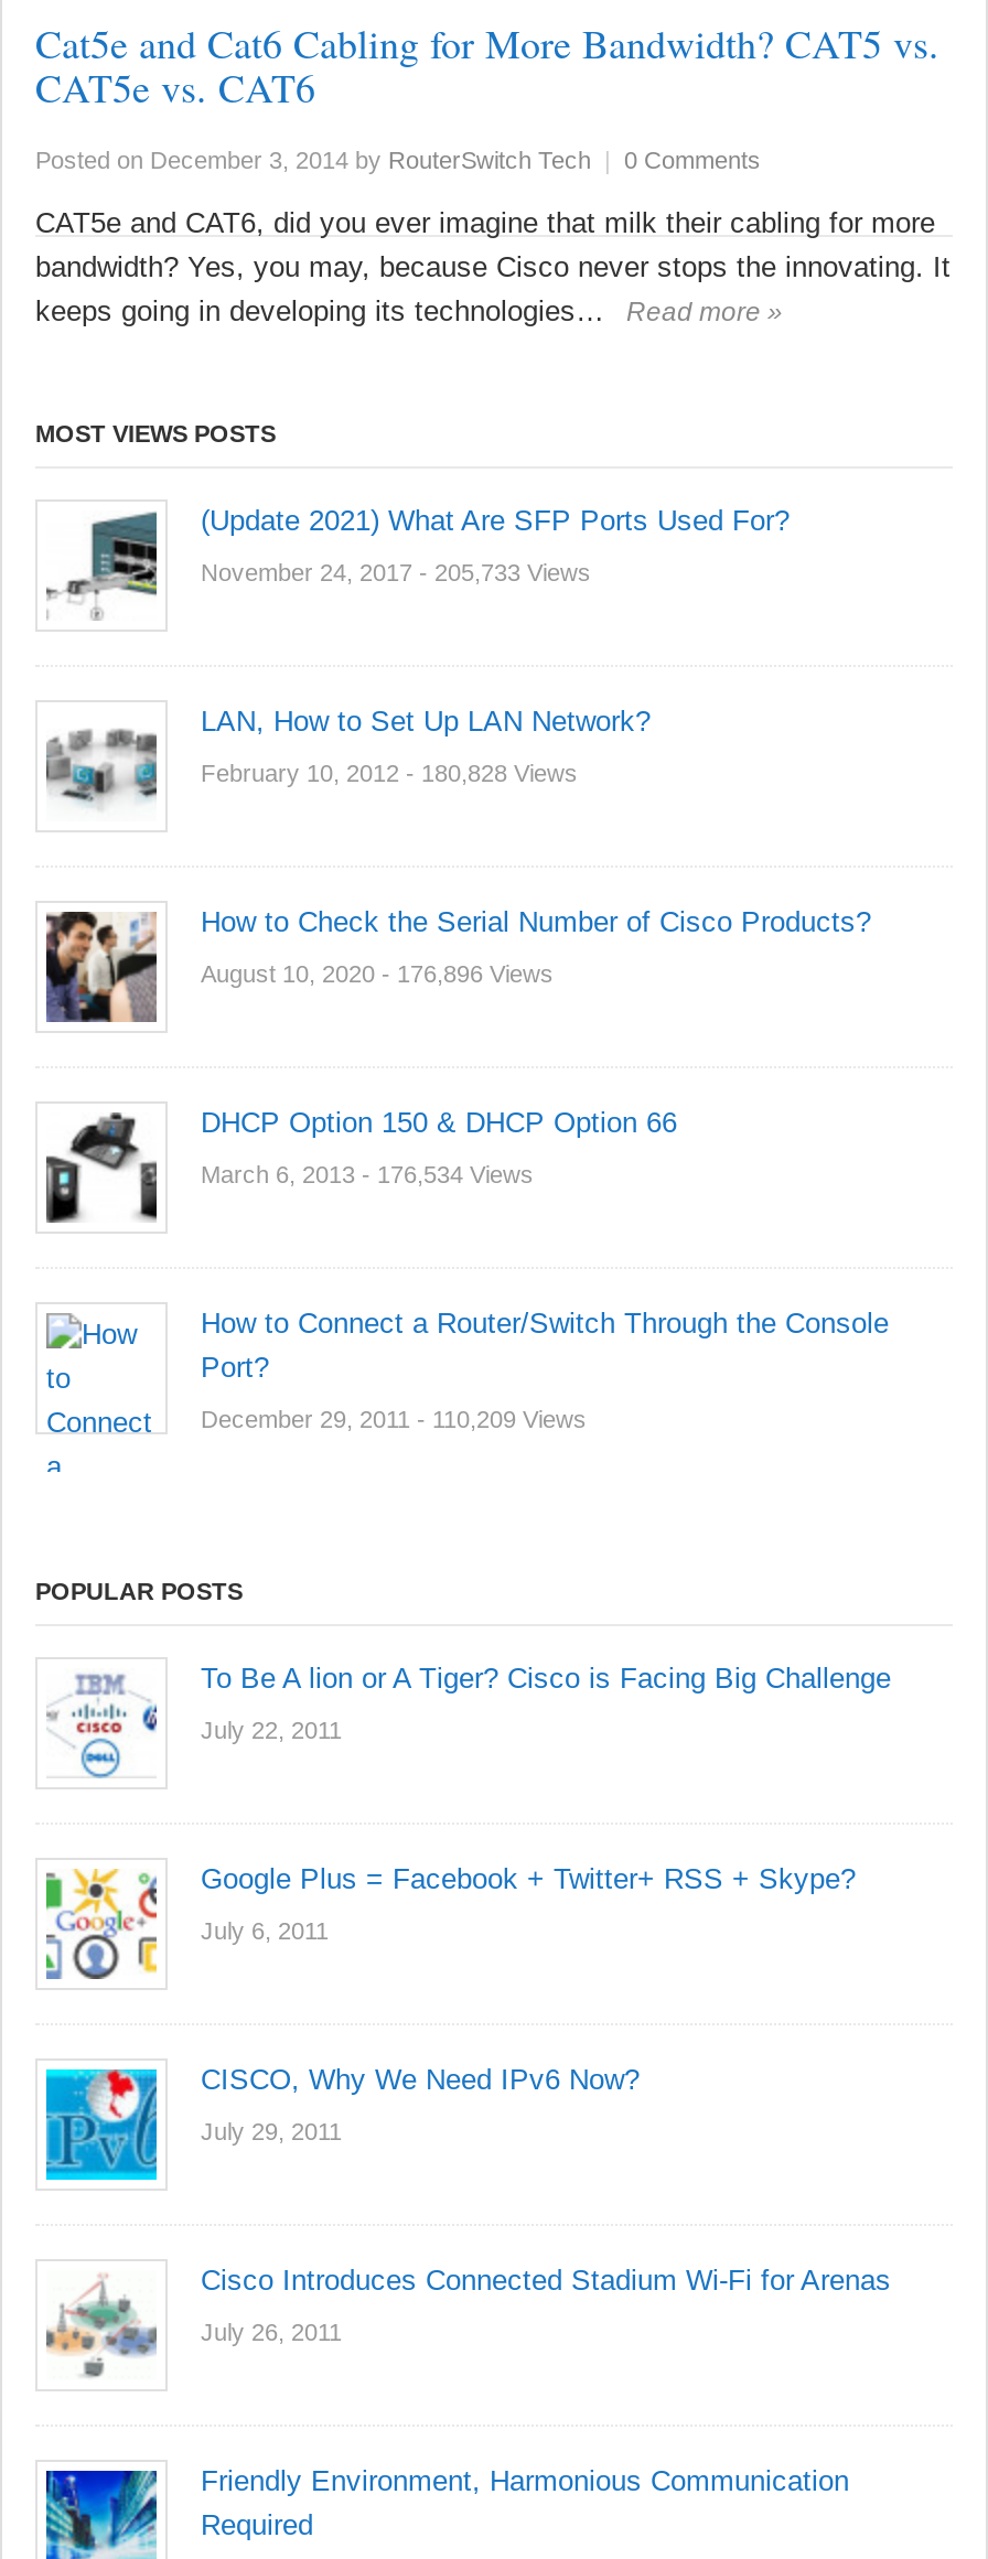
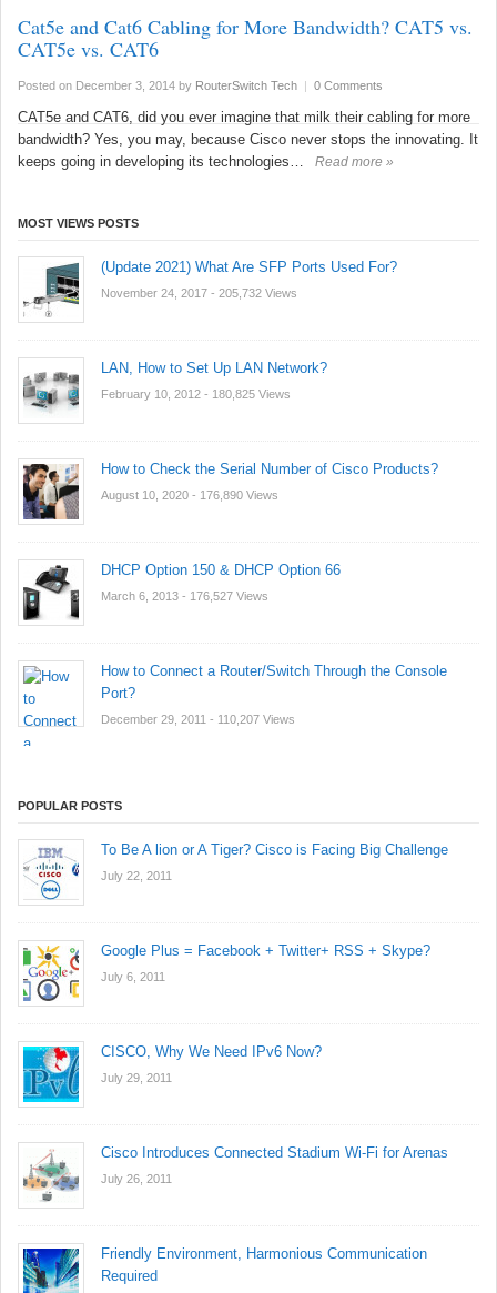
- November 24, 2017 - 205,733 Views
+ November 24, 2017 - 205,732 Views

- February 10, 2012 - 180,828 Views
+ February 10, 2012 - 180,825 Views

- August 10, 2020 - 176,896 Views
+ August 10, 2020 - 176,890 Views

- March 6, 2013 - 176,534 Views
+ March 6, 2013 - 176,527 Views

- December 29, 2011 - 110,209 Views
+ December 29, 2011 - 110,207 Views
